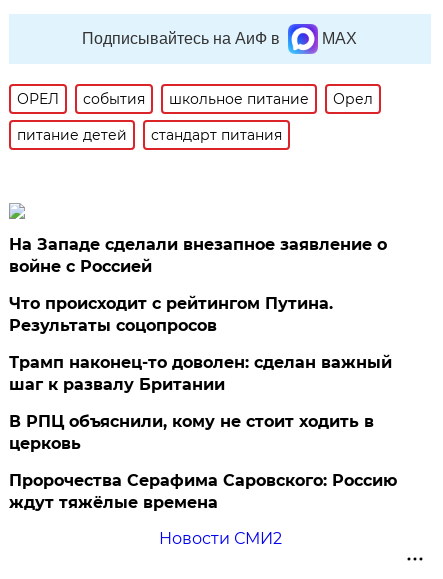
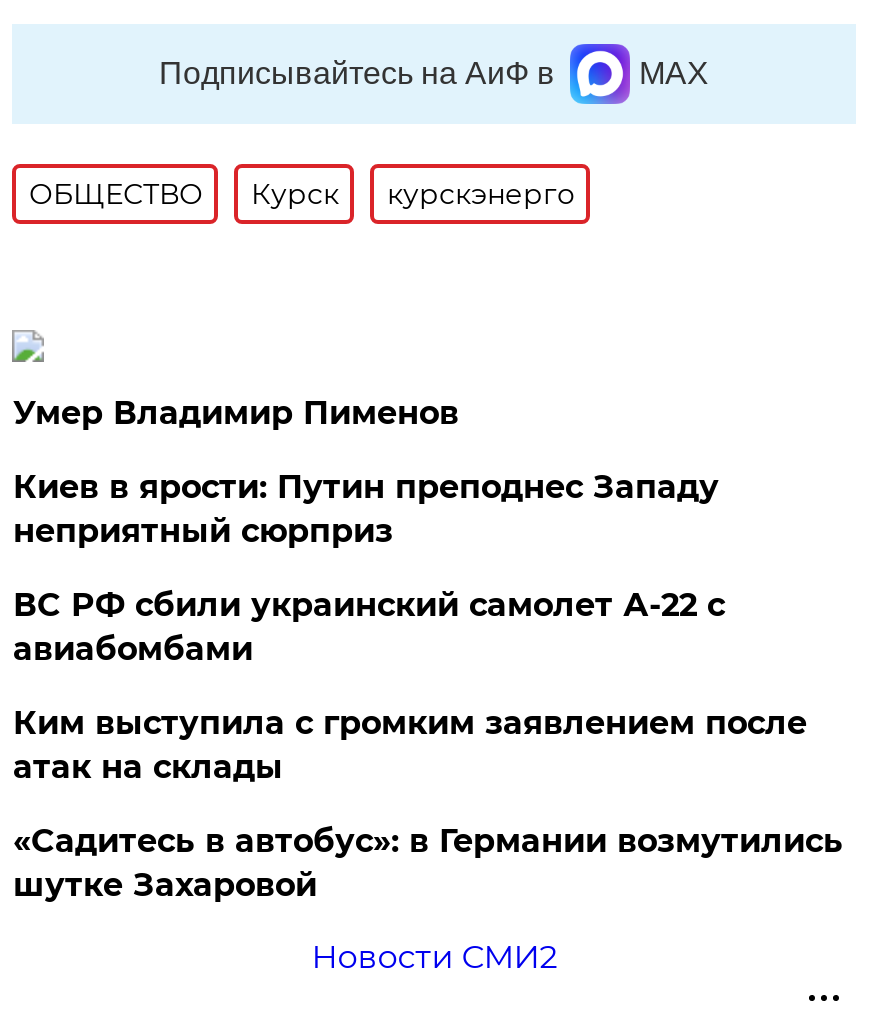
- ОРЕЛ
- события
- школьное питание
- Орел
- питание детей
- стандарт питания
+ ОБЩЕСТВО
+ Курск
+ курскэнерго

- На Западе сделали внезапное заявление о
- войне с Россией
- Что происходит с рейтингом Путина.
- Результаты соцопросов
- Трамп наконец-то доволен: сделан важный
- шаг к развалу Британии
- В РПЦ объяснили, кому не стоит ходить в
- церковь
- Пророчества Серафима Саровского: Россию
- ждут тяжёлые времена
+ Умер Владимир Пименов
+ Киев в ярости: Путин преподнес Западу
+ неприятный сюрприз
+ ВС РФ сбили украинский самолет А-22 с
+ авиабомбами
+ Ким выступила с громким заявлением после
+ атак на склады
+ «Садитесь в автобус»: в Германии возмутились
+ шутке Захаровой
